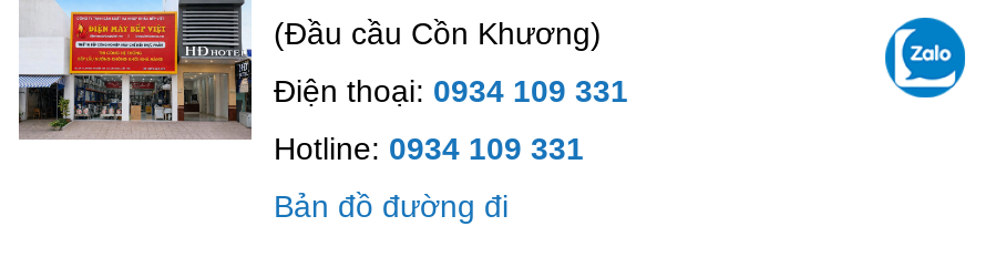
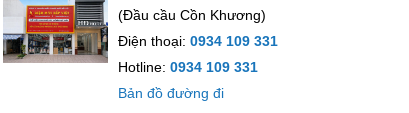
- [image]
